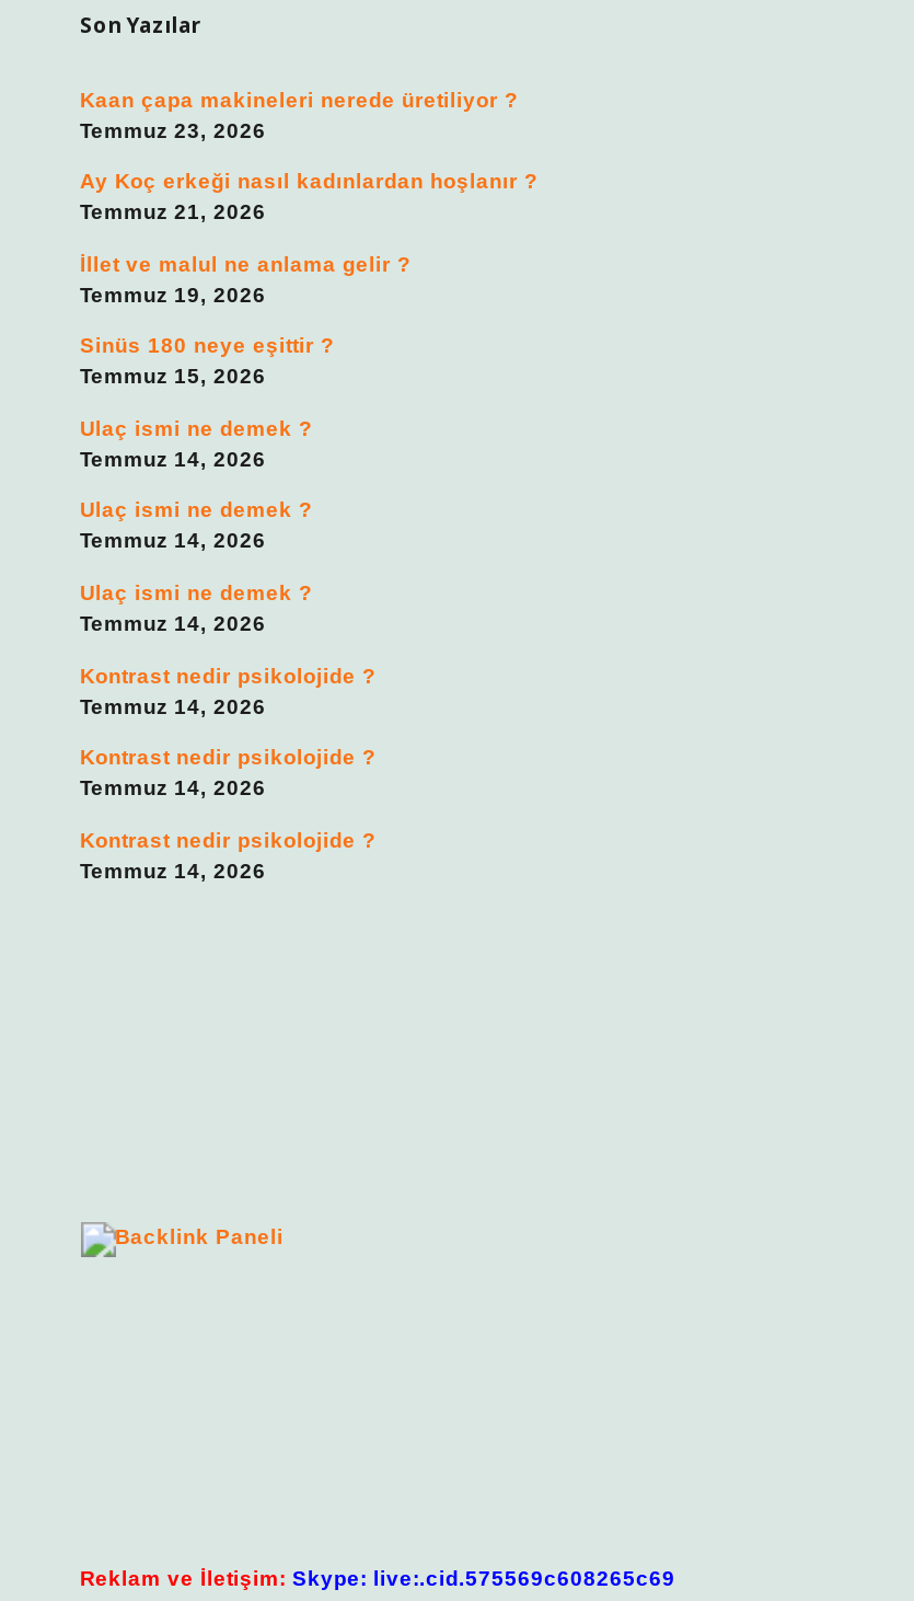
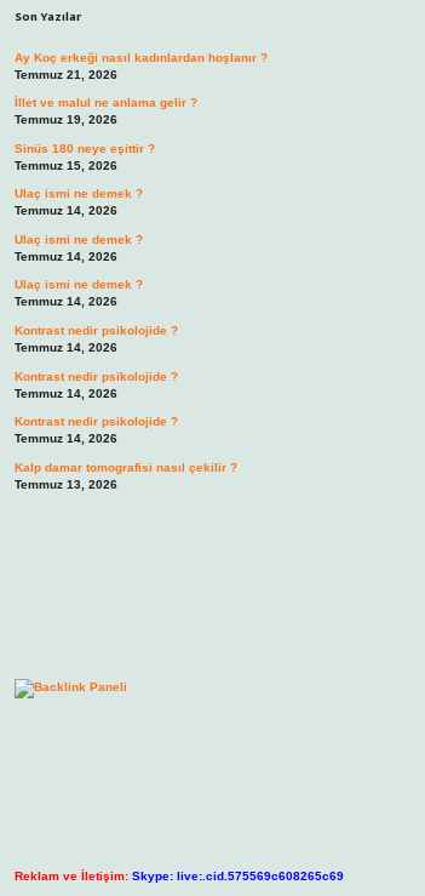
- Kaan çapa makineleri nerede üretiliyor ?
- Temmuz 23, 2026

moved up: Ay Koç erkeği nasıl kadınlardan hoşlanır ? | Temmuz 21, 2026 | İllet ve malul ne anlama gelir ? | ... | Kontrast nedir psikolojide ? | Temmuz 14, 2026

+ Kalp damar tomografisi nasıl çekilir ?
+ Temmuz 13, 2026
